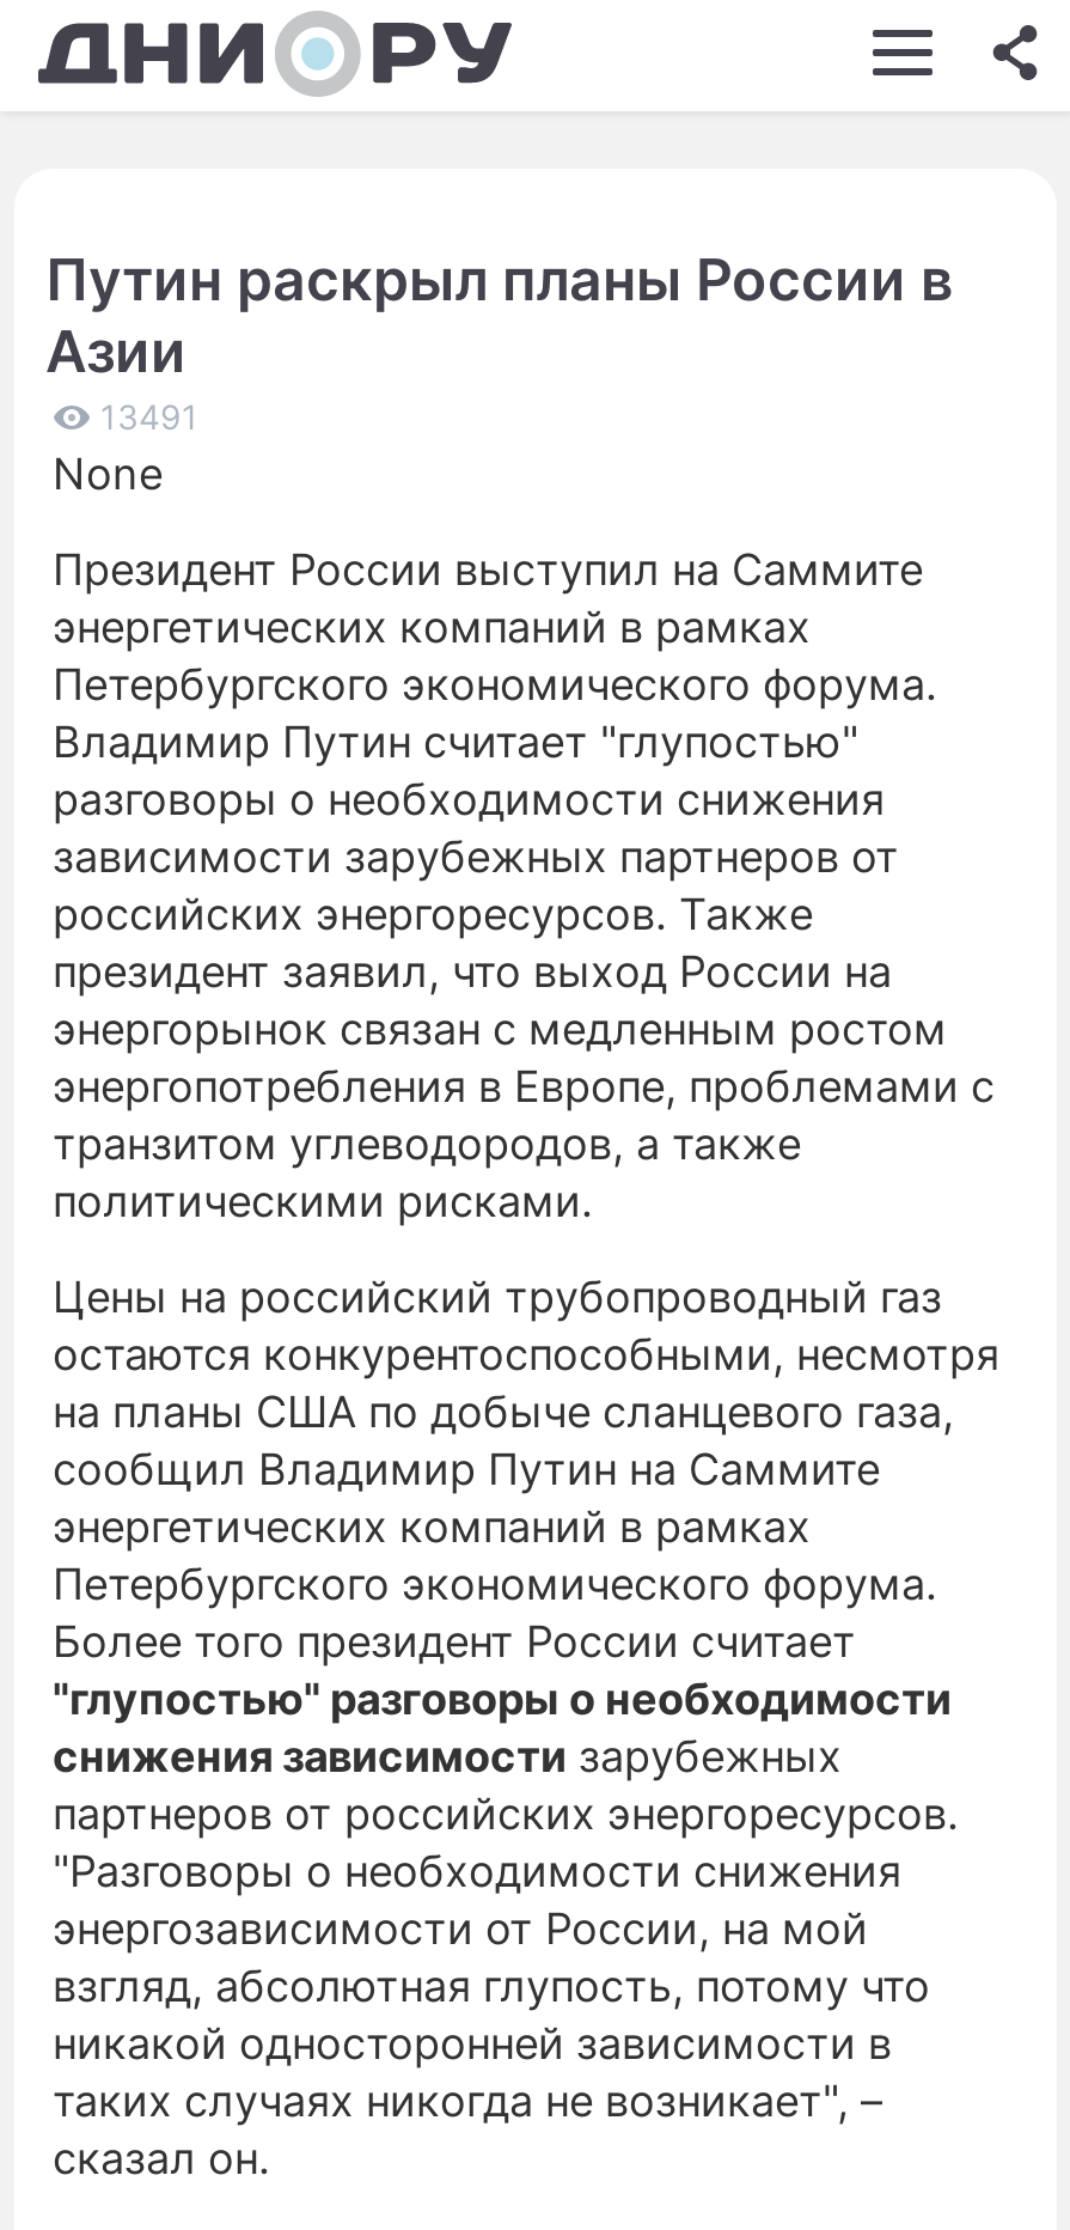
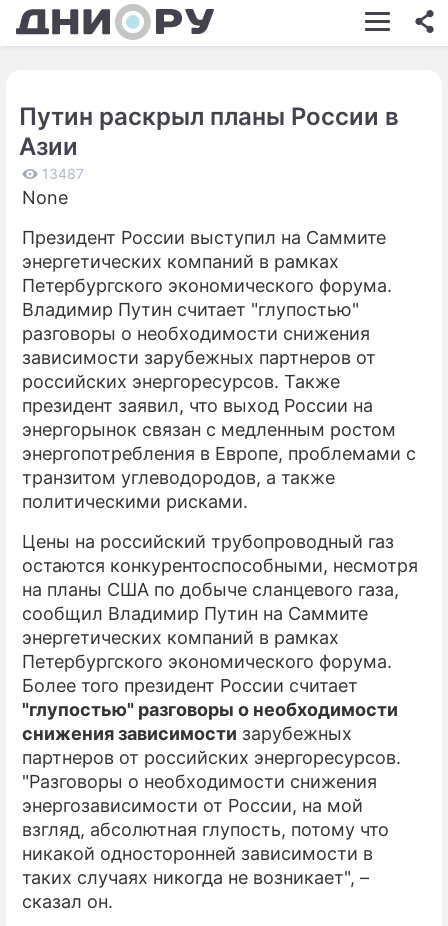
- 13491
+ 13487
